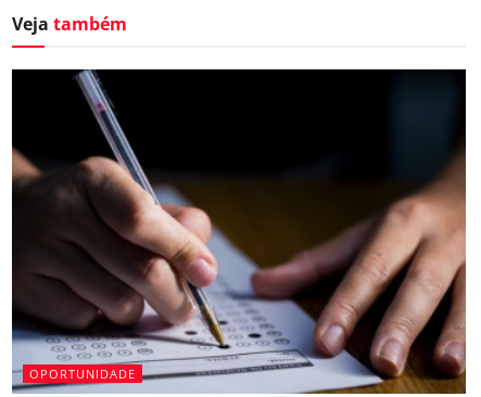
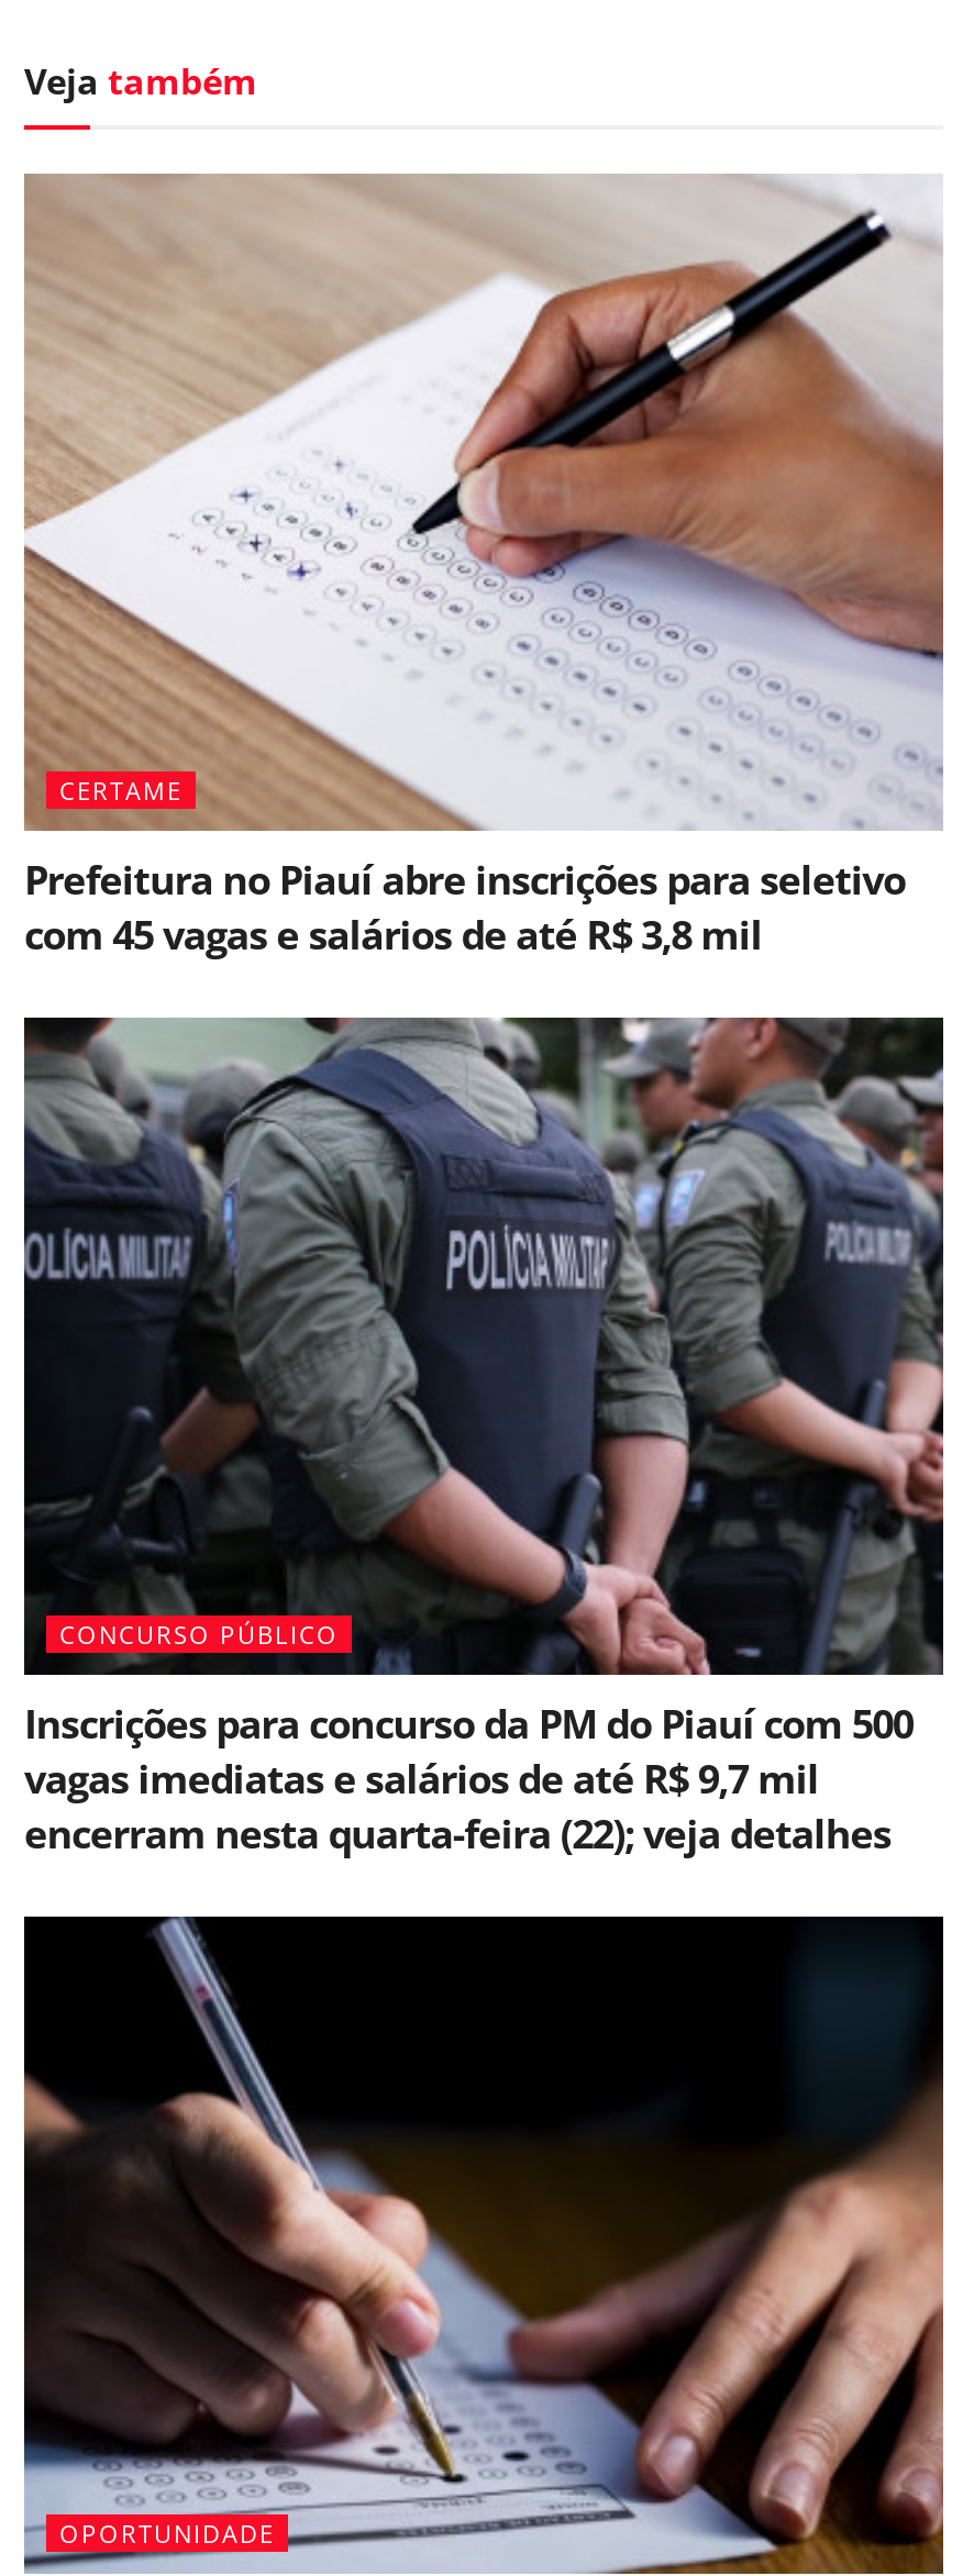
+ [image]
+ CERTAME
+ Prefeitura no Piauí abre inscrições para seletivo
+ com 45 vagas e salários de até R$ 3,8 mil

+ [image]
+ CONCURSO PÚBLICO
+ Inscrições para concurso da PM do Piauí com 500
+ vagas imediatas e salários de até R$ 9,7 mil
+ encerram nesta quarta-feira (22); veja detalhes
